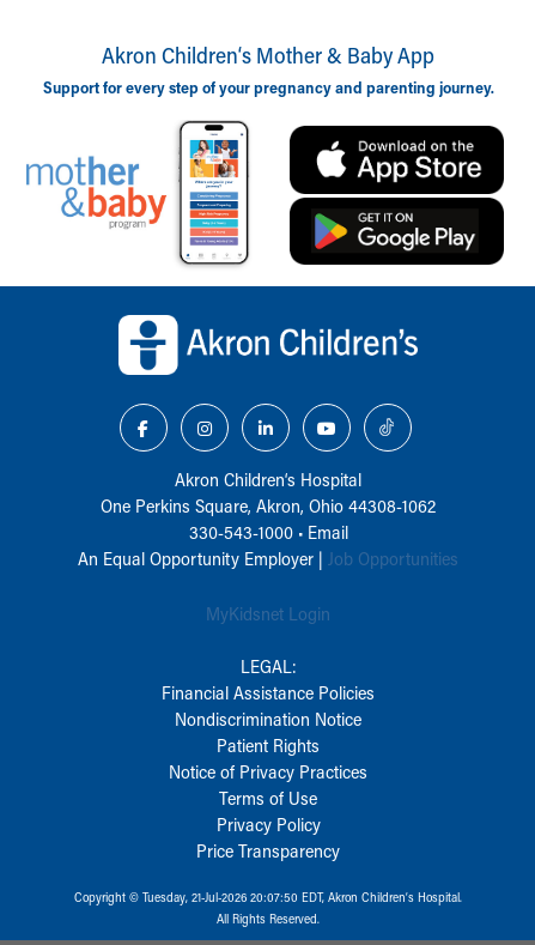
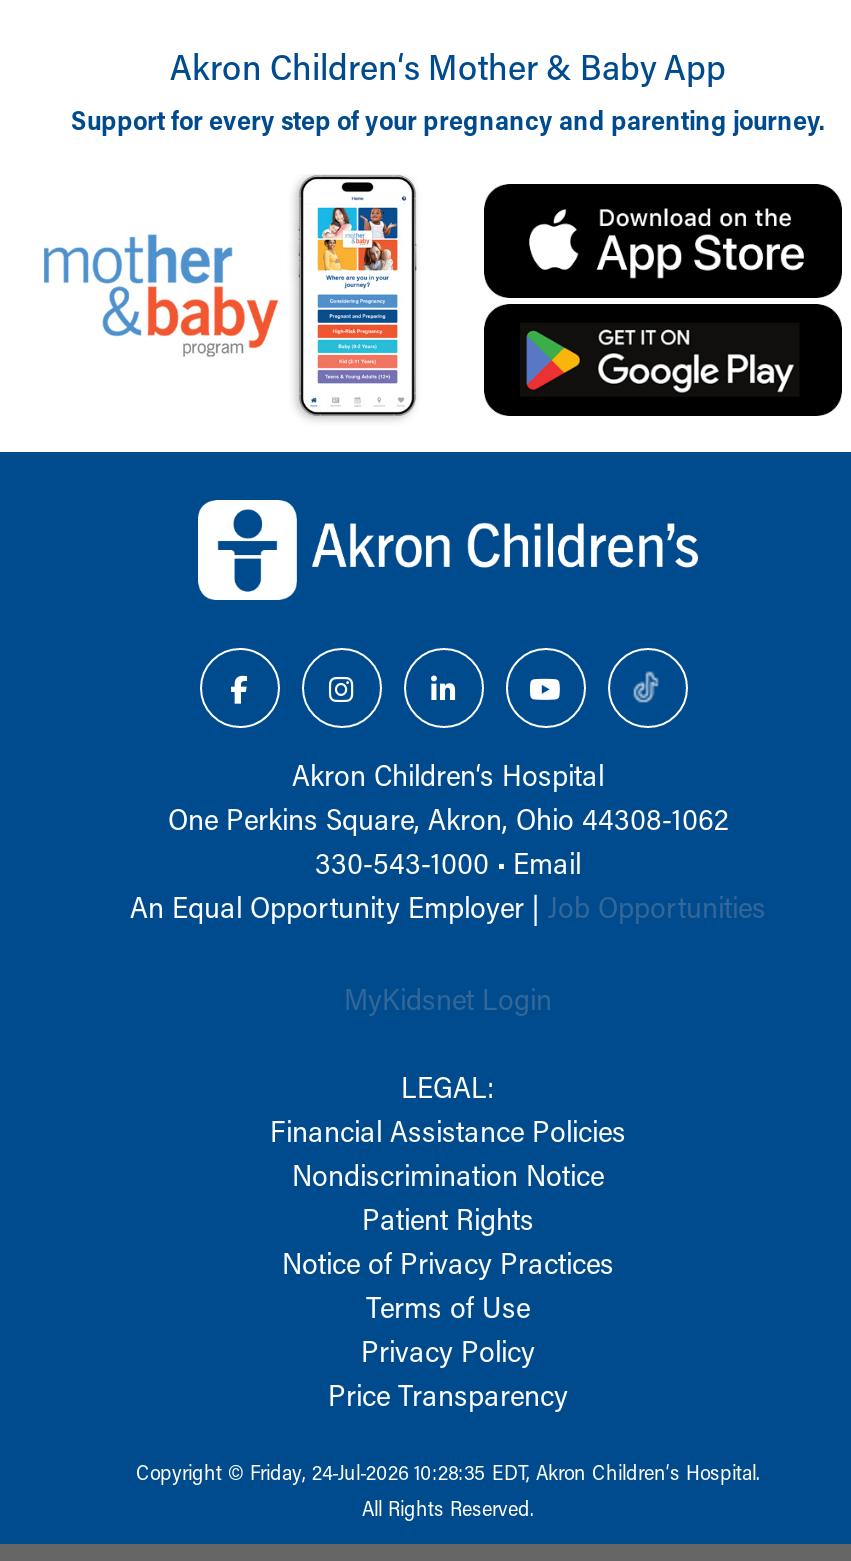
- Copyright © Tuesday, 21-Jul-2026 20:07:50 EDT, Akron Children‘s Hospital.
+ Copyright © Friday, 24-Jul-2026 10:28:35 EDT, Akron Children‘s Hospital.
